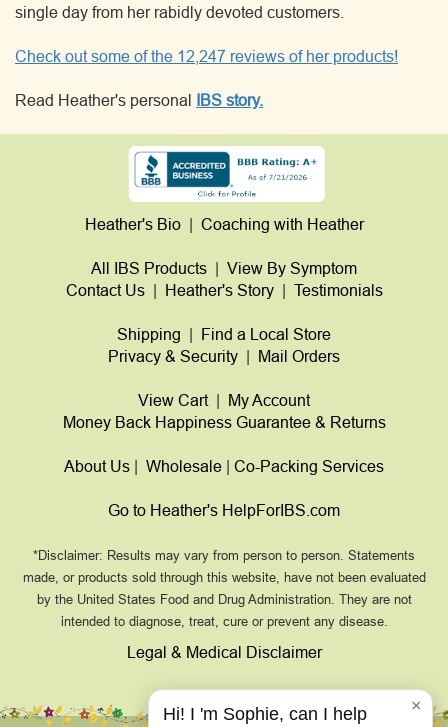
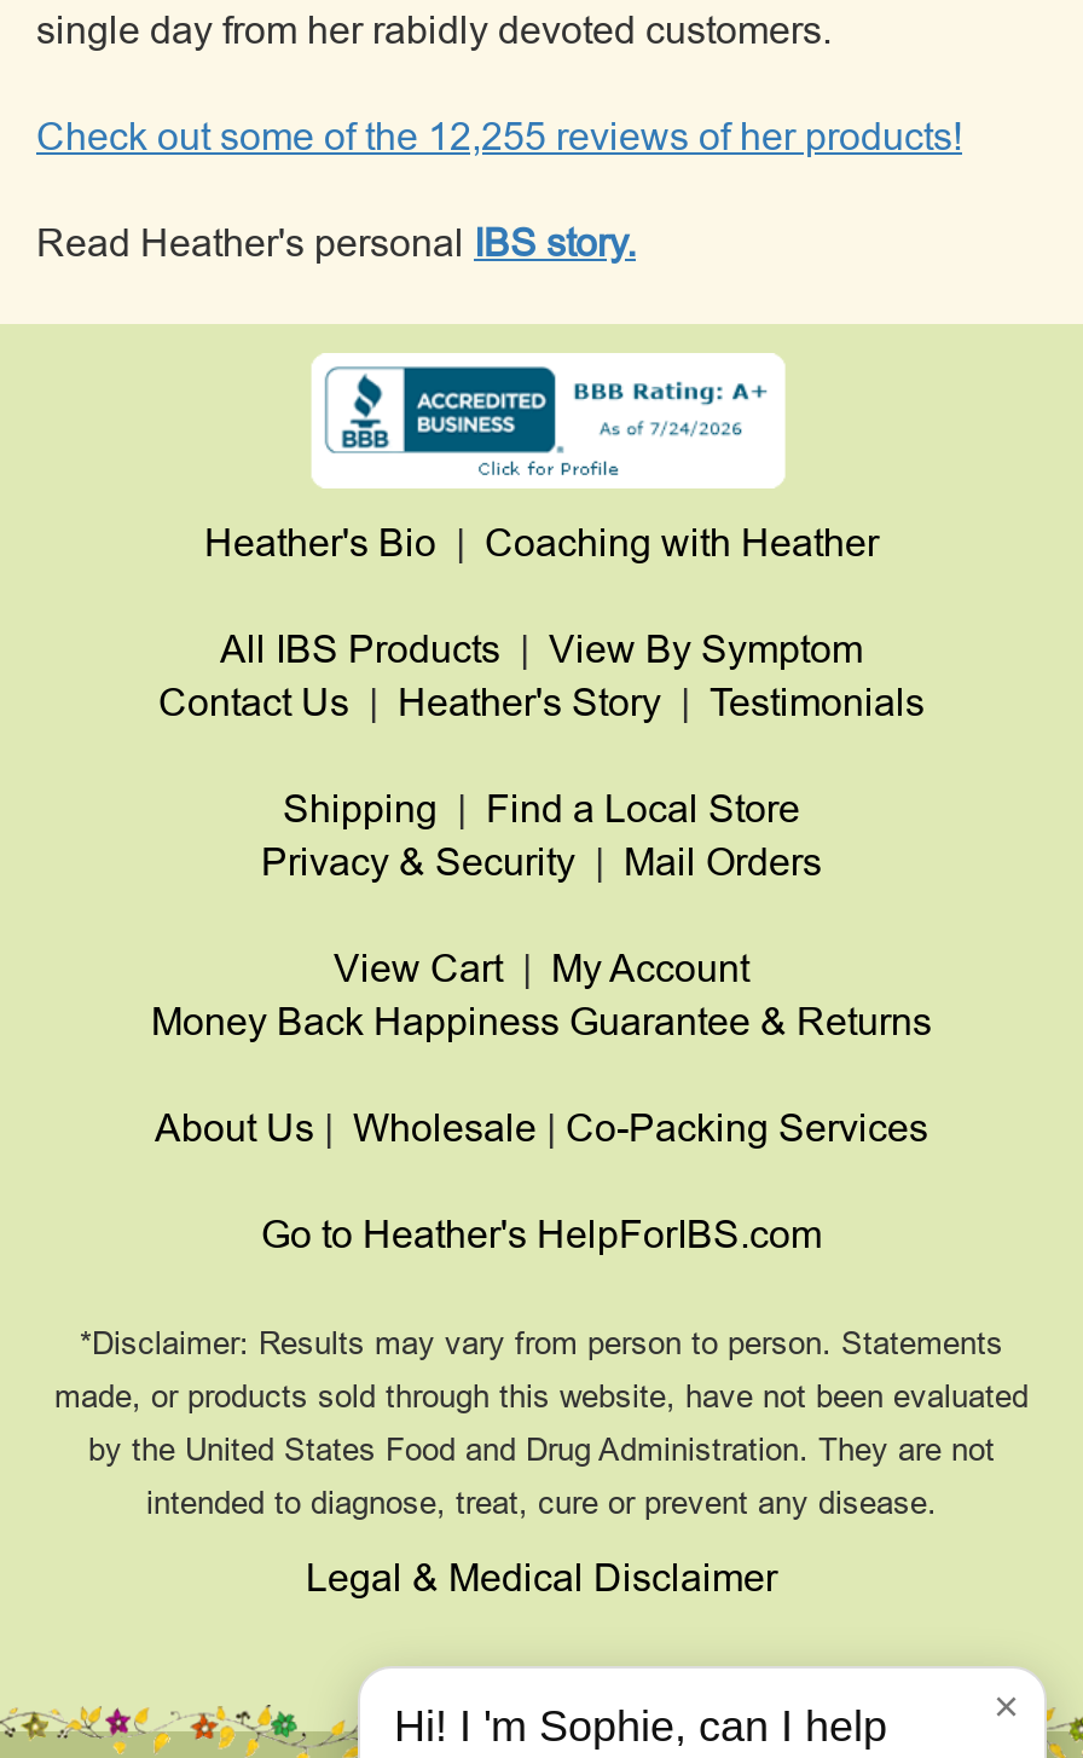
- Check out some of the 12,247 reviews of her products!
+ Check out some of the 12,255 reviews of her products!
